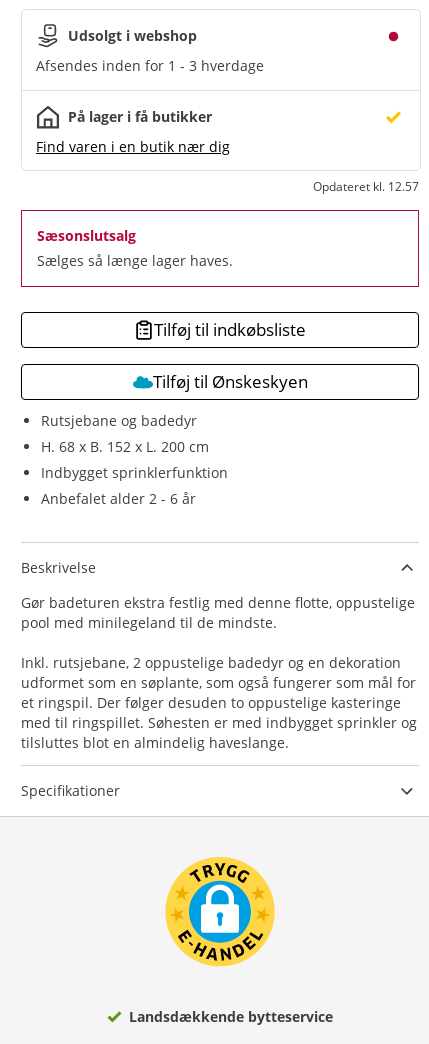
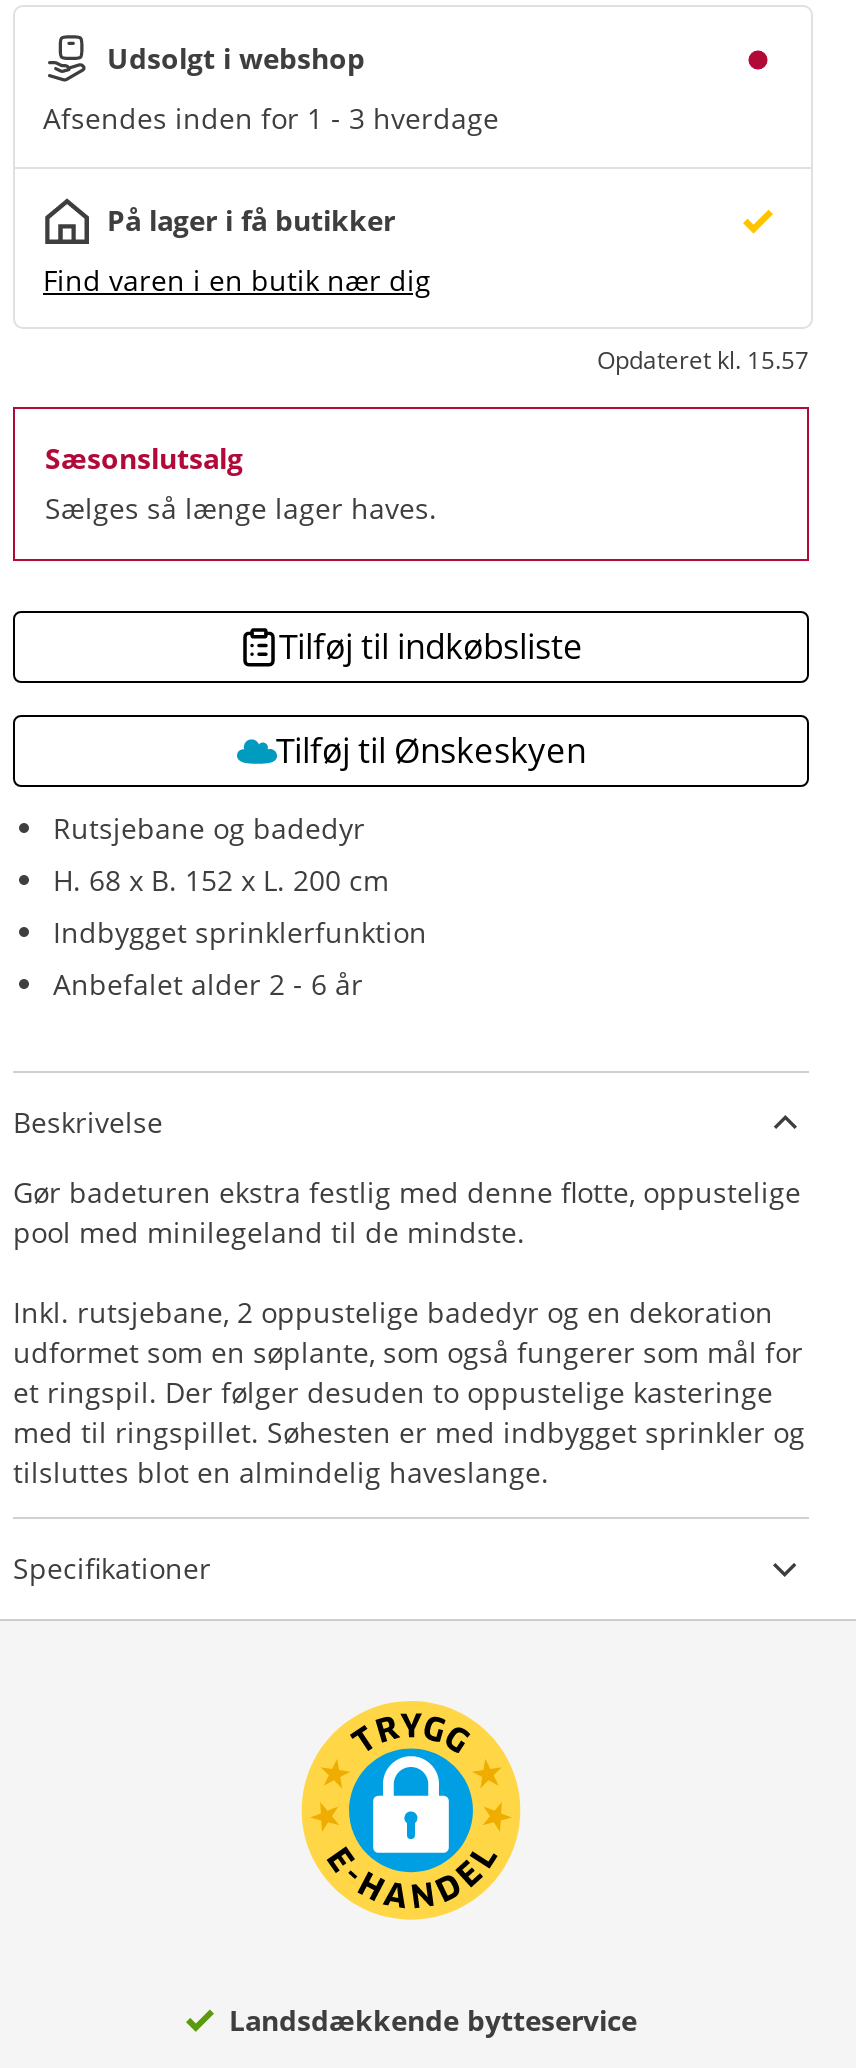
- Opdateret kl. 12.57
+ Opdateret kl. 15.57
